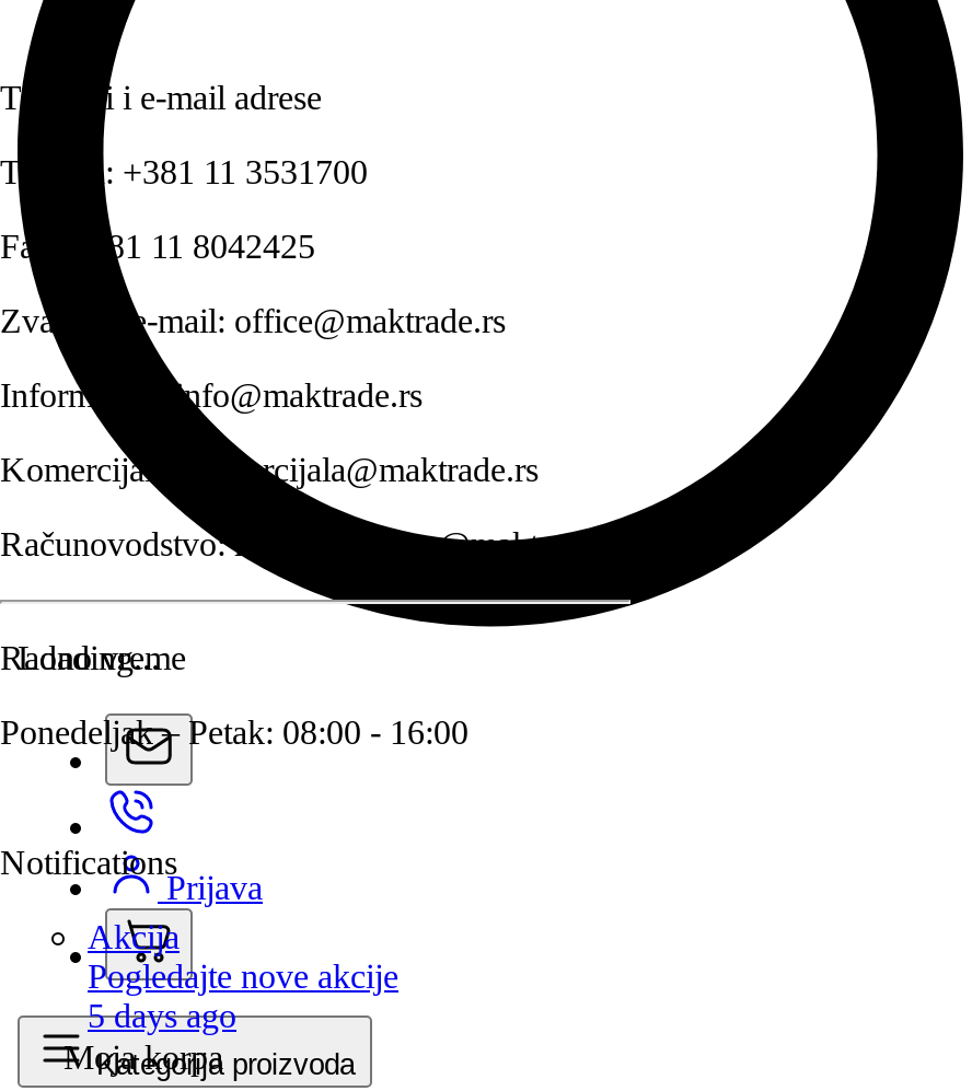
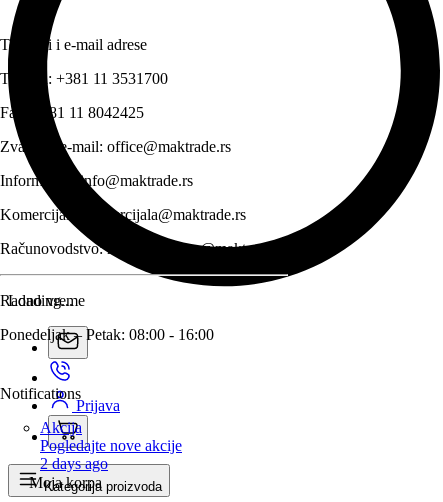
- 5 days ago
+ 2 days ago
